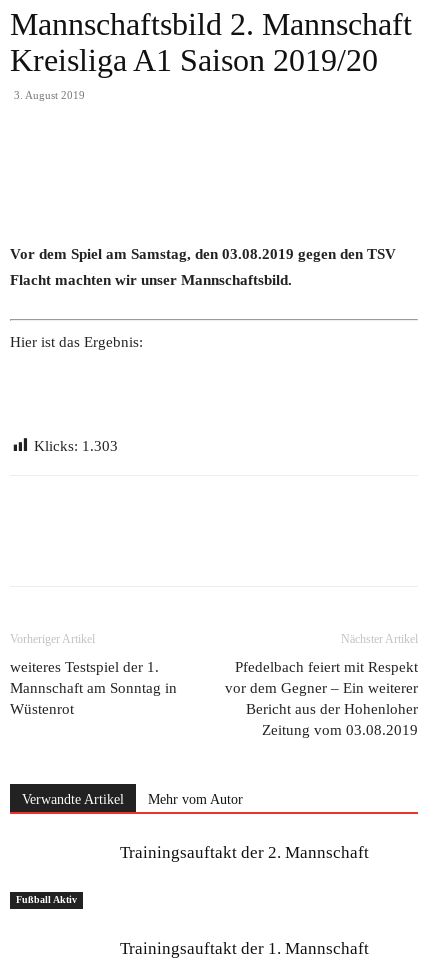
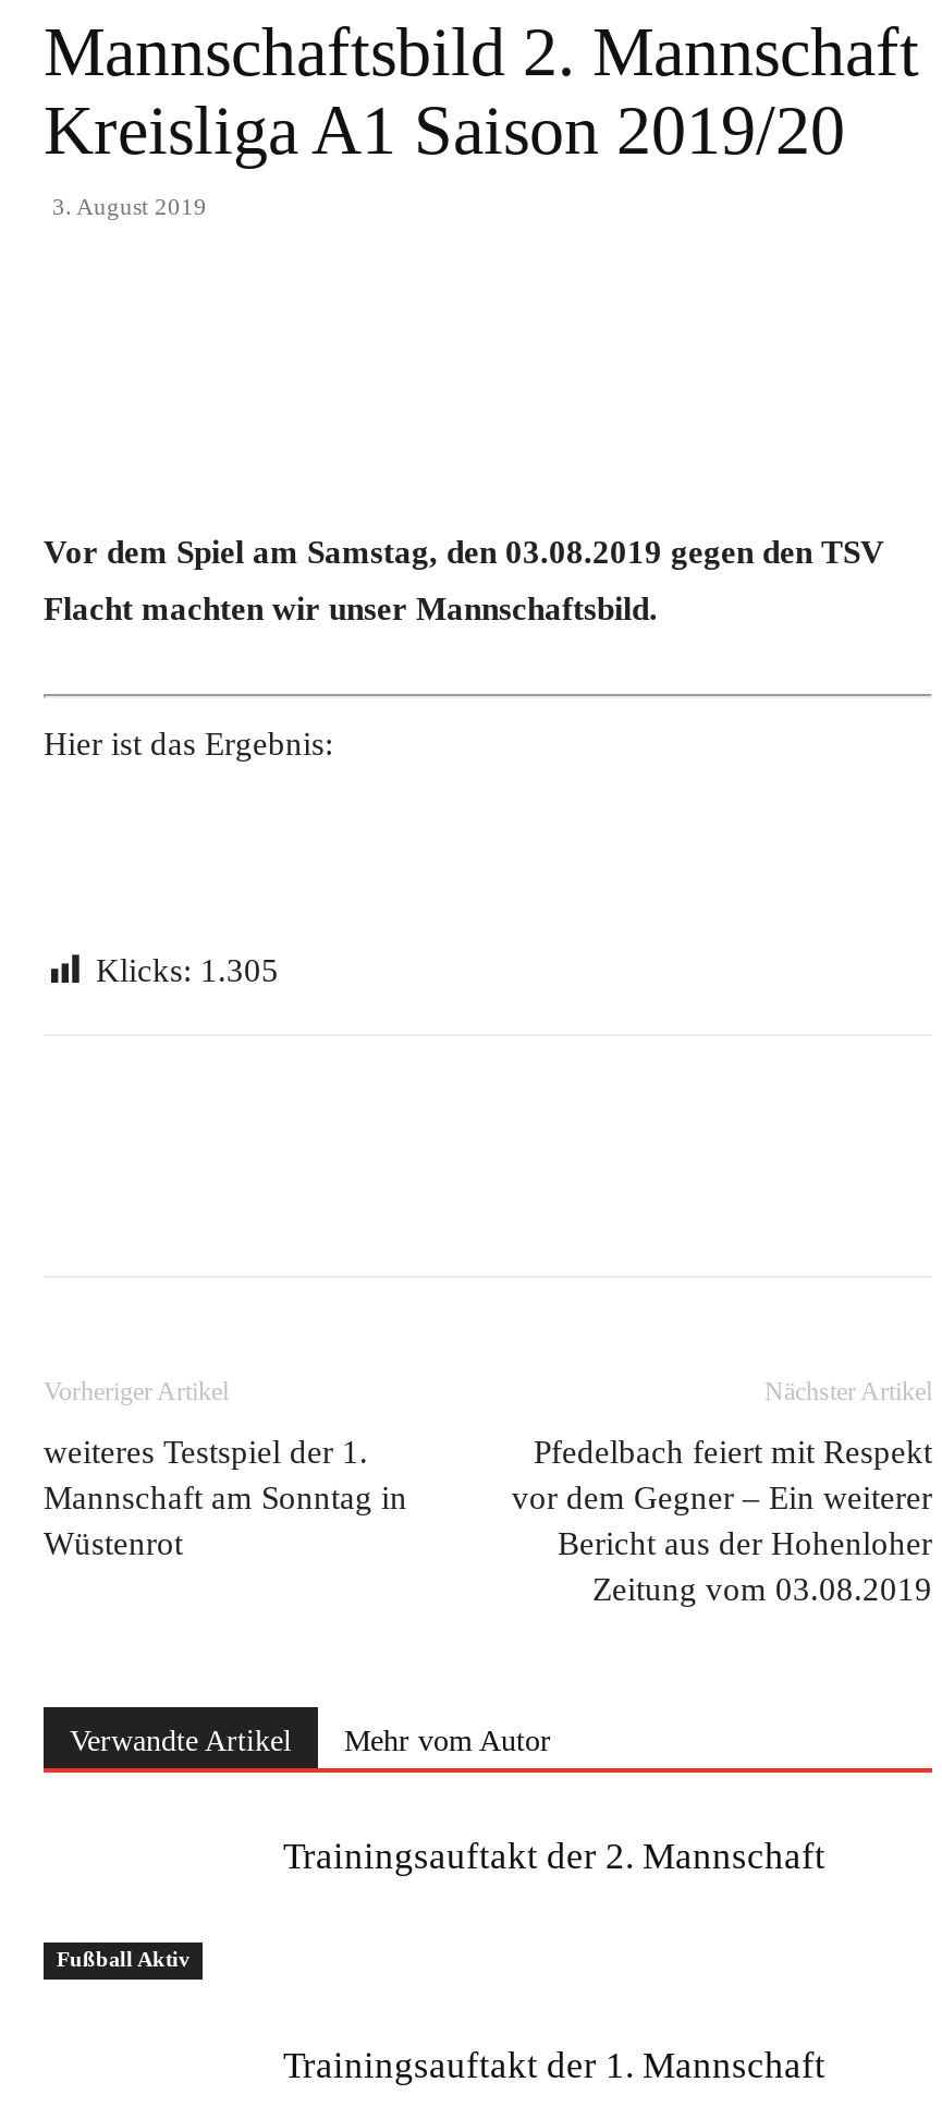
- Klicks: 1.303
+ Klicks: 1.305
